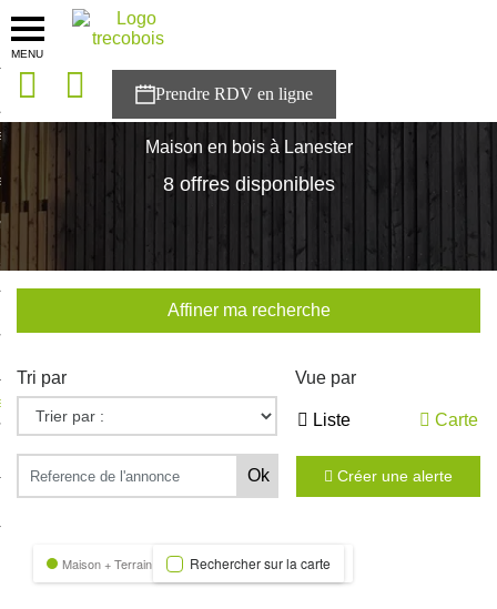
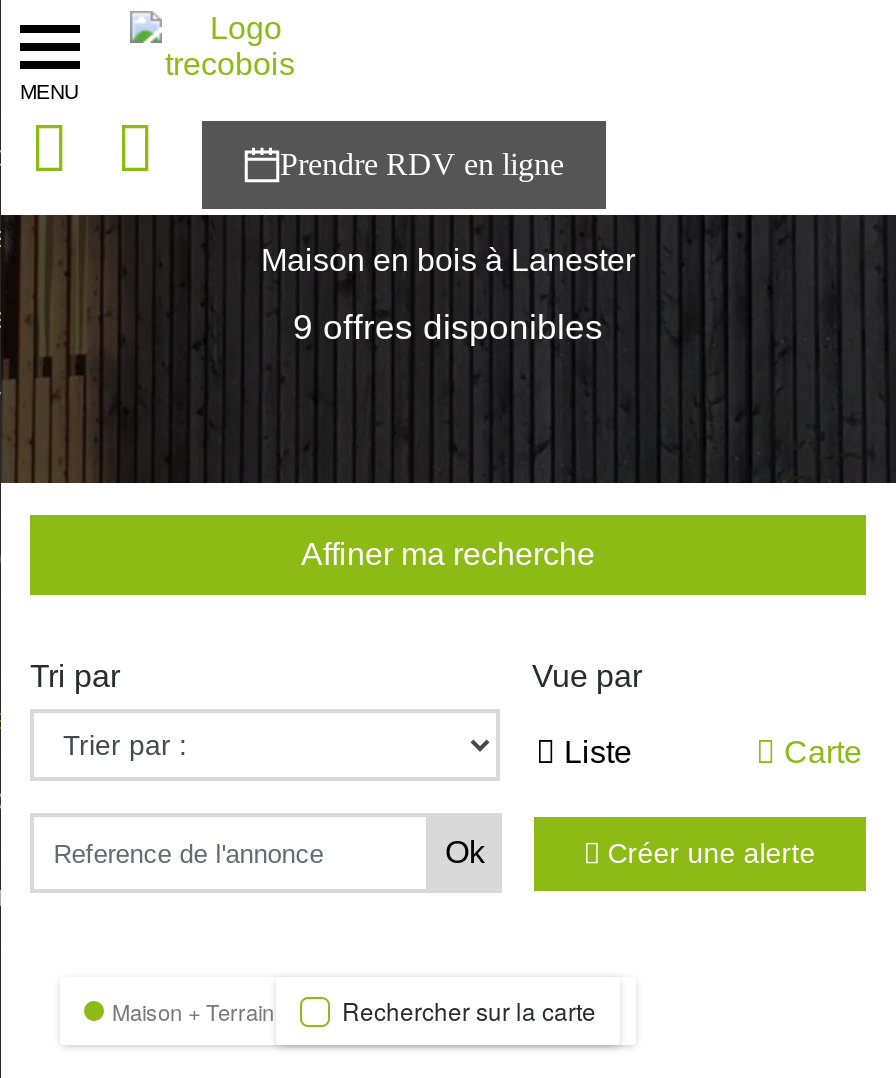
- 8 offres disponibles
+ 9 offres disponibles
